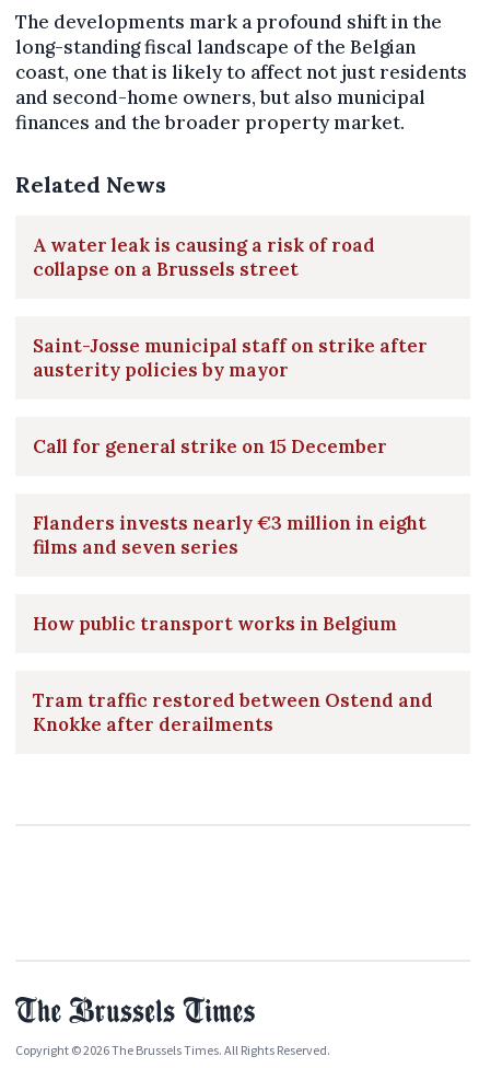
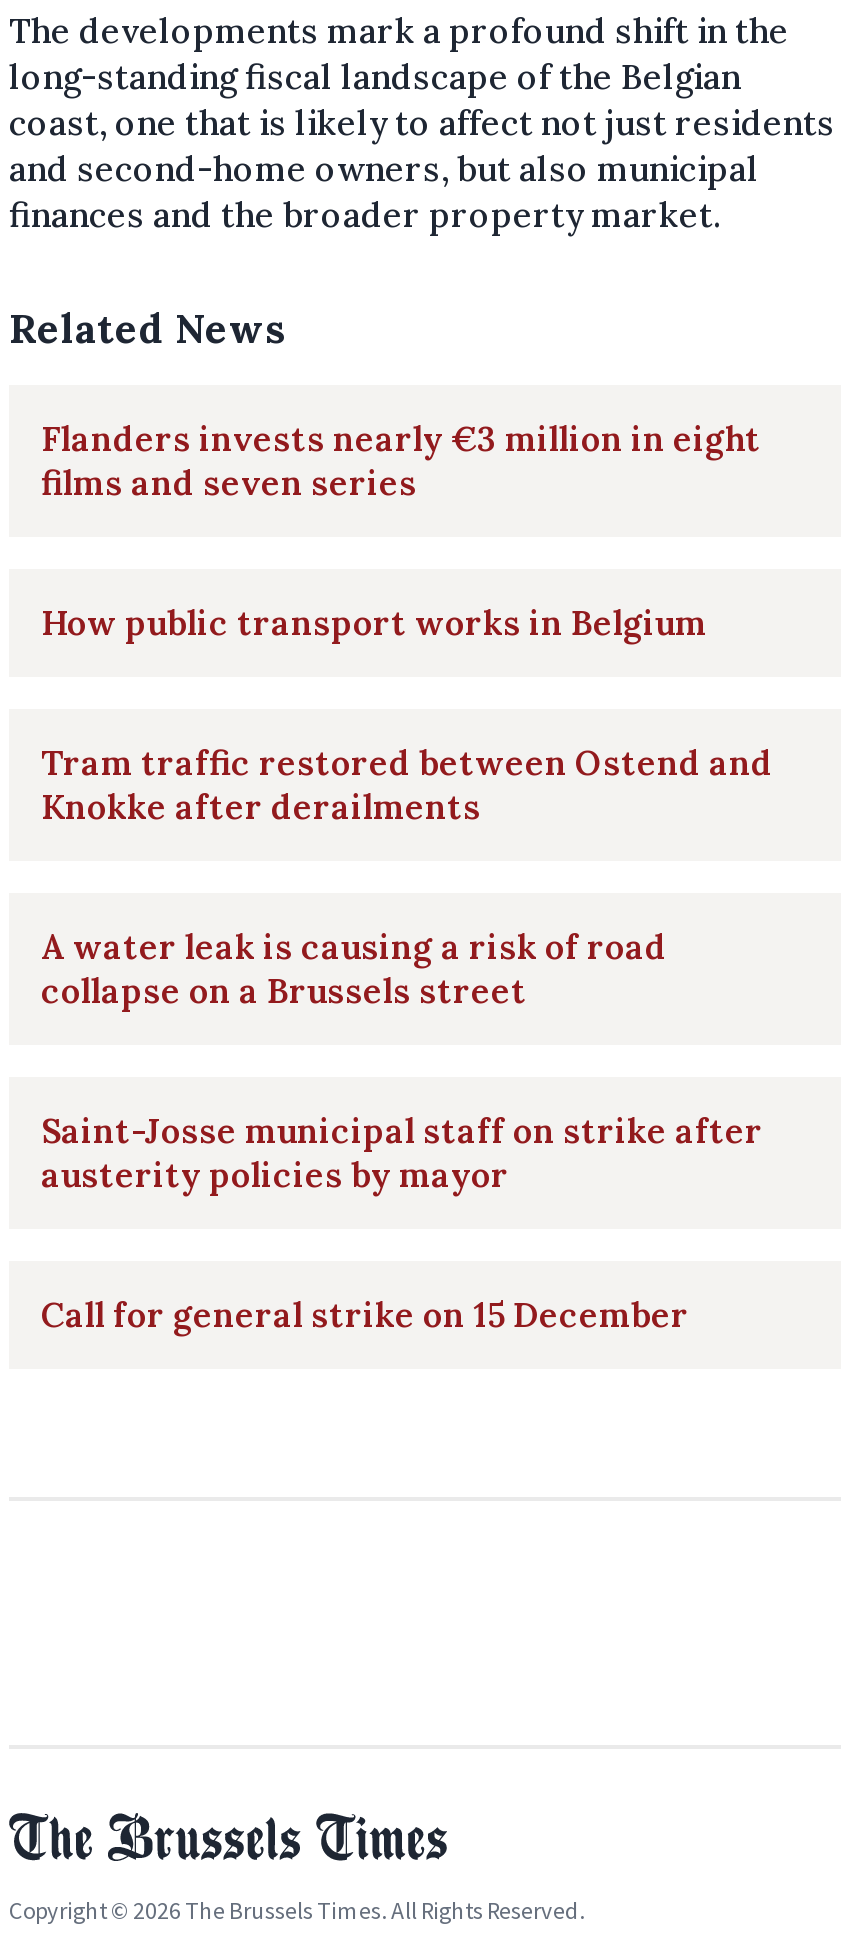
moved down: A water leak is causing a risk of road | collapse on a Brussels street | Saint-Josse municipal staff on strike after | austerity policies by mayor | Call for general strike on 15 December

moved up: Flanders invests nearly €3 million in eight | films and seven series | How public transport works in Belgium | Tram traffic restored between Ostend and | Knokke after derailments
